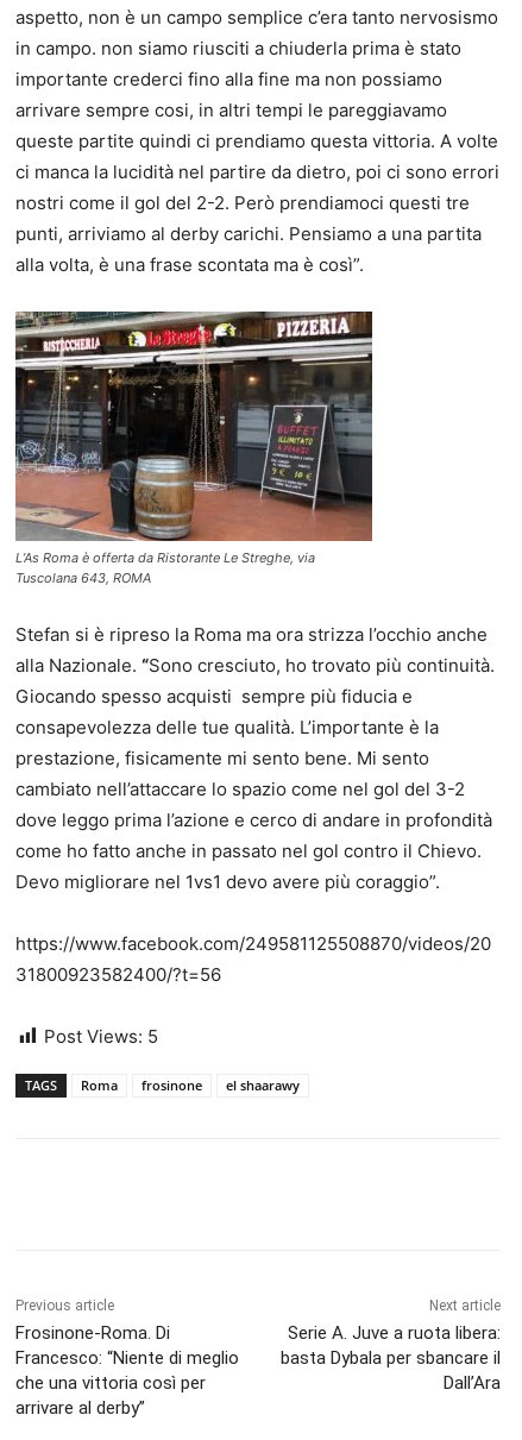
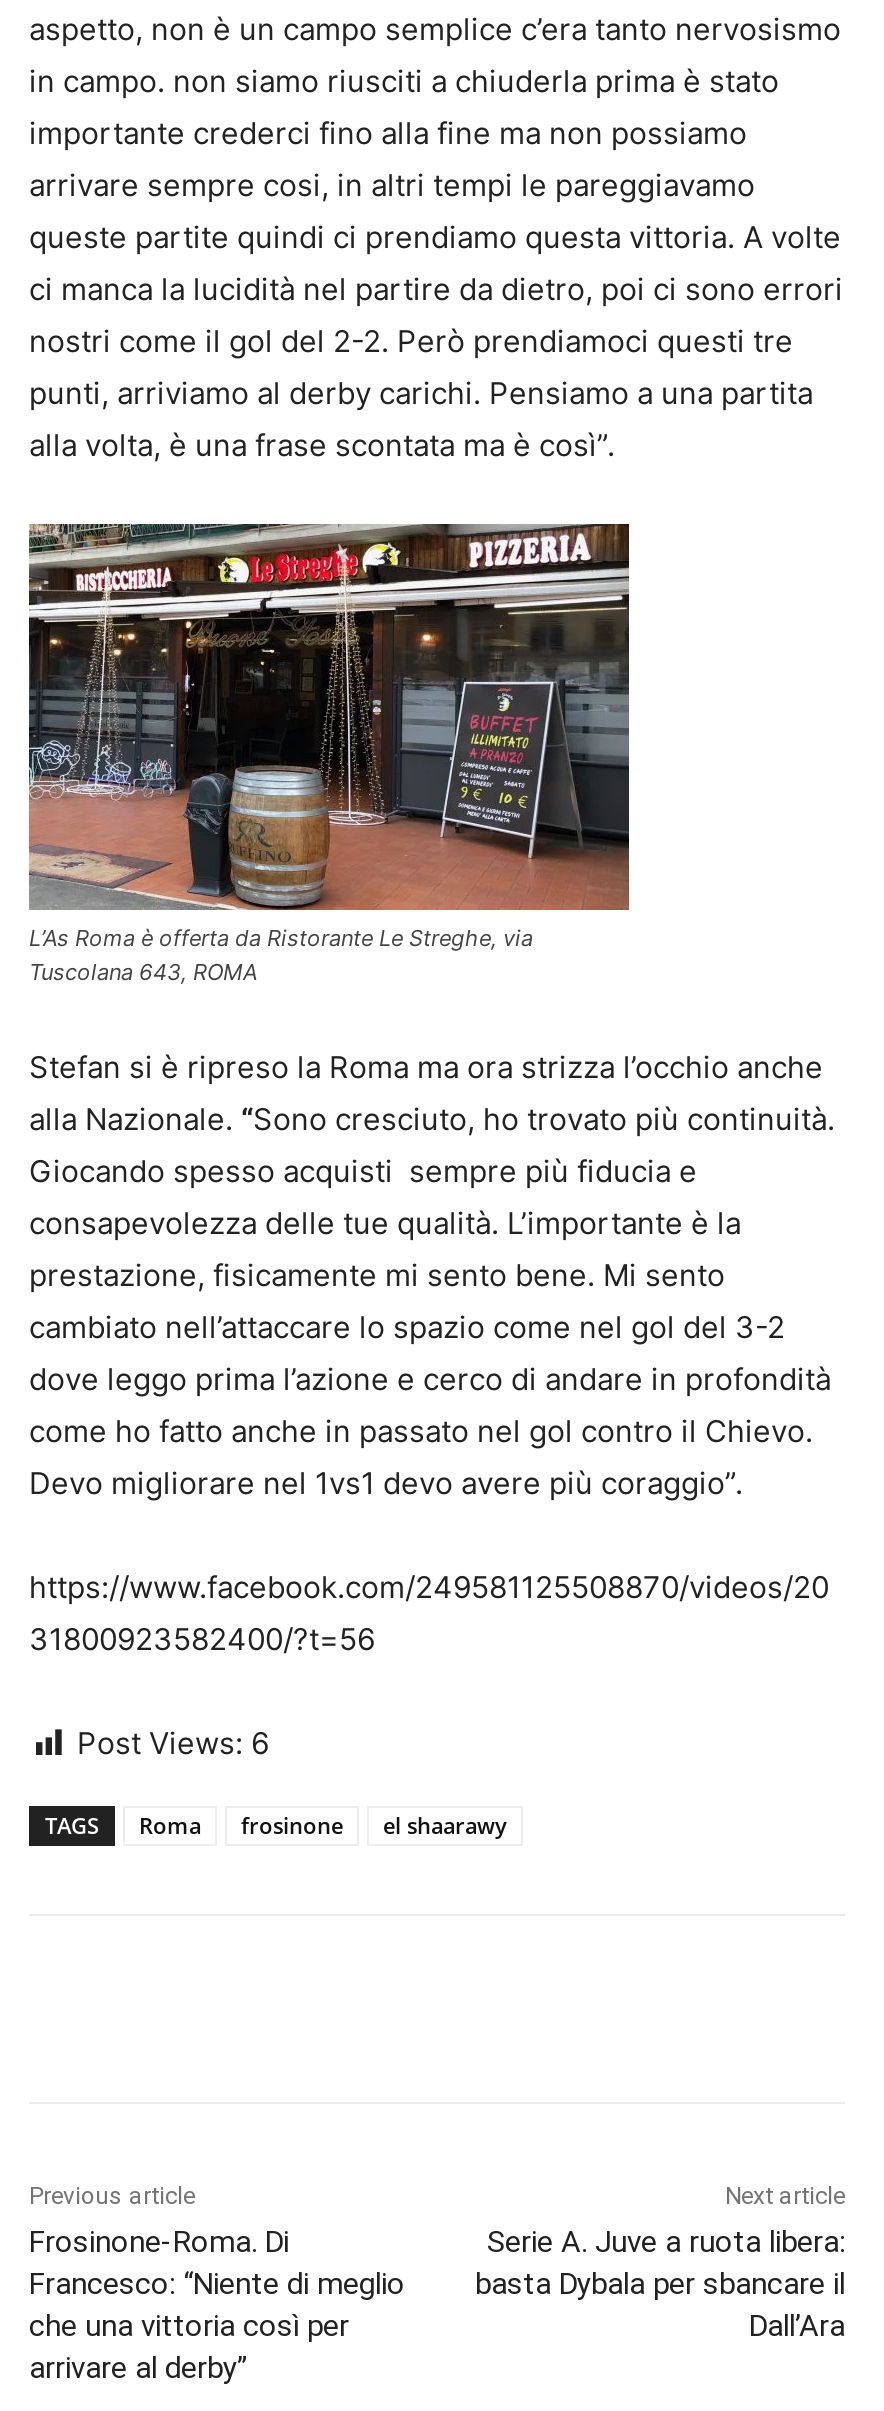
- Post Views: 5
+ Post Views: 6
